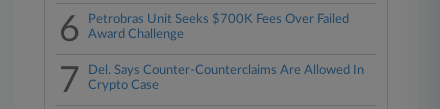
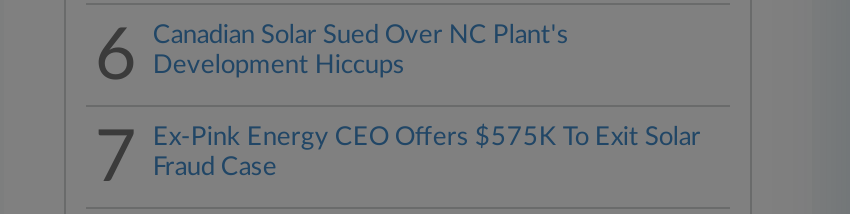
- Petrobras Unit Seeks $700K Fees Over Failed
- Award Challenge
+ Canadian Solar Sued Over NC Plant's
+ Development Hiccups

- Del. Says Counter-Counterclaims Are Allowed In
- Crypto Case
+ Ex-Pink Energy CEO Offers $575K To Exit Solar
+ Fraud Case
